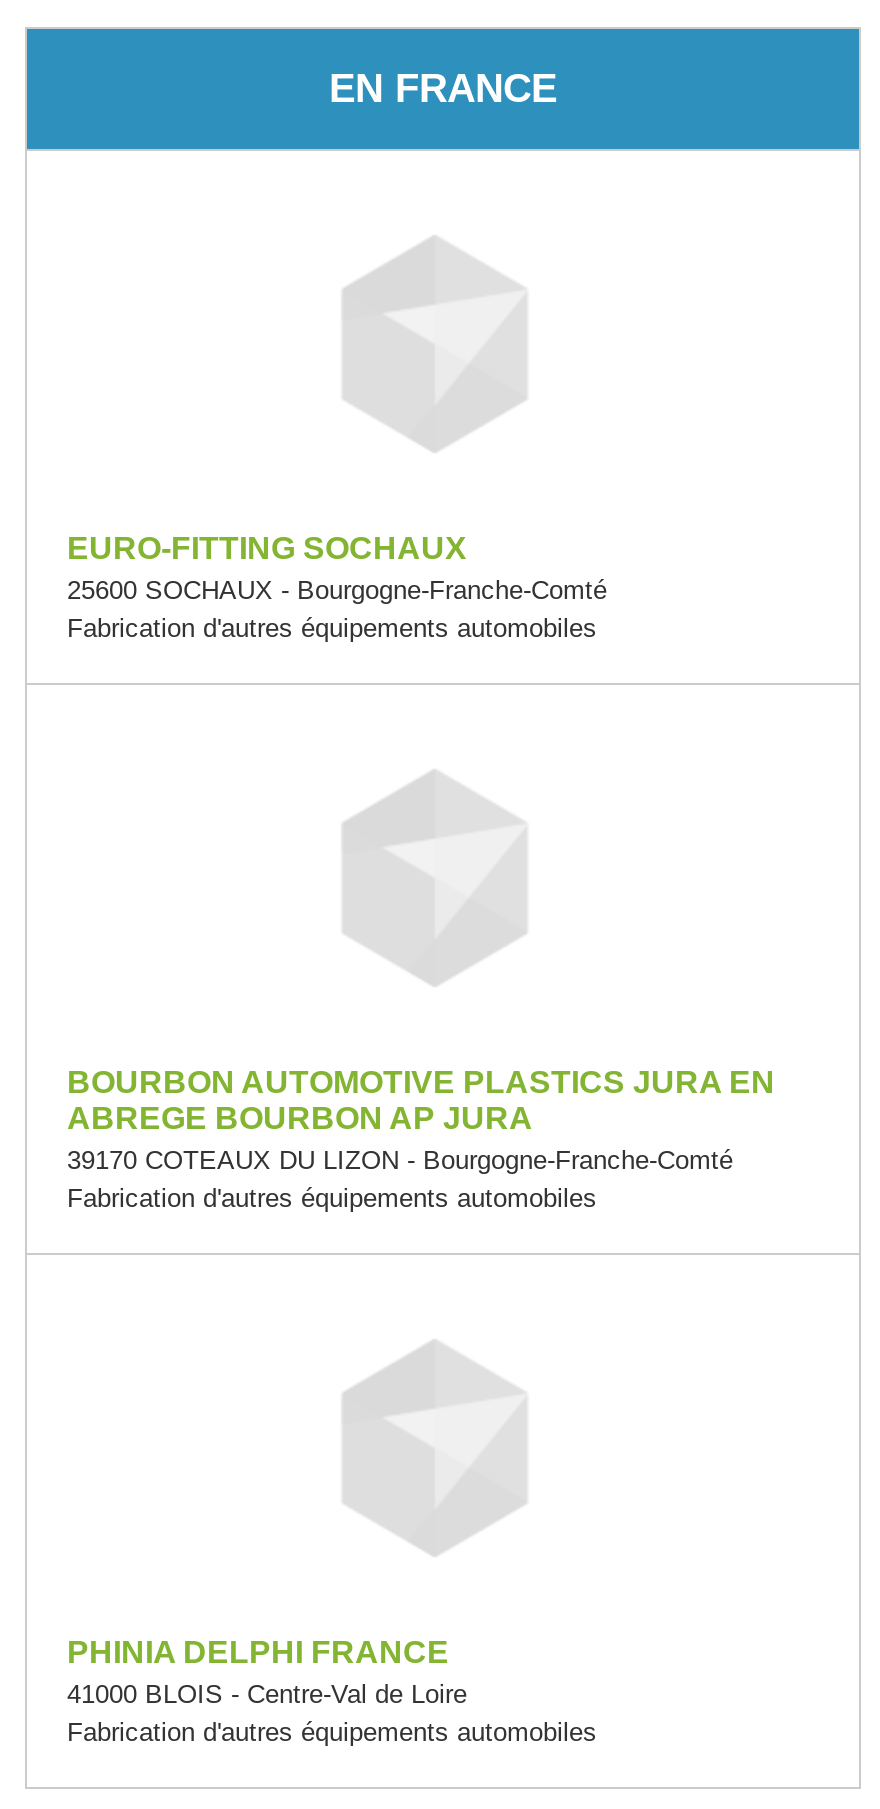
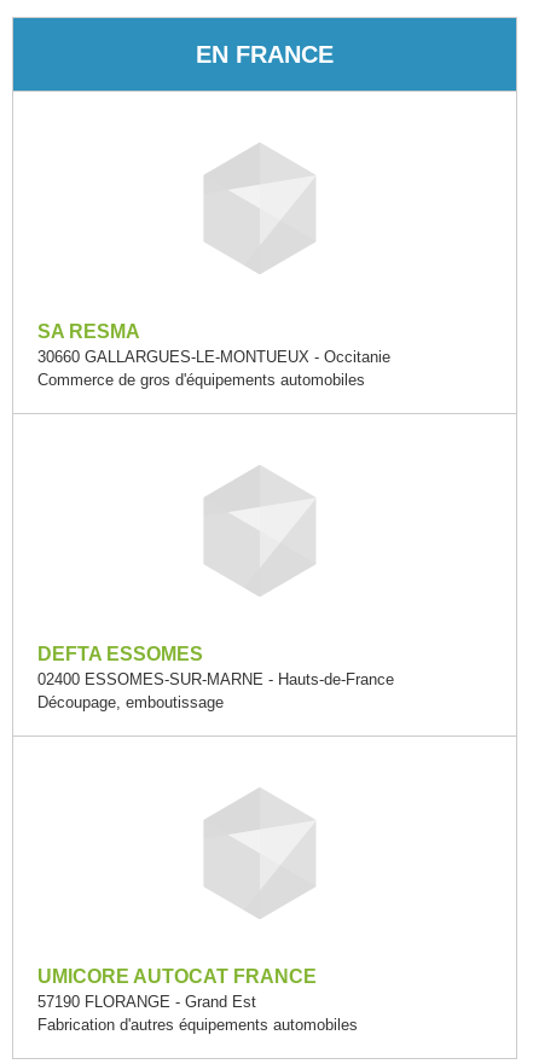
- EURO-FITTING SOCHAUX
- 25600 SOCHAUX - Bourgogne-Franche-Comté
- Fabrication d'autres équipements automobiles
+ SA RESMA
+ 30660 GALLARGUES-LE-MONTUEUX - Occitanie
+ Commerce de gros d'équipements automobiles

- BOURBON AUTOMOTIVE PLASTICS JURA EN
- ABREGE BOURBON AP JURA
- 39170 COTEAUX DU LIZON - Bourgogne-Franche-Comté
- Fabrication d'autres équipements automobiles
+ DEFTA ESSOMES
+ 02400 ESSOMES-SUR-MARNE - Hauts-de-France
+ Découpage, emboutissage

- PHINIA DELPHI FRANCE
- 41000 BLOIS - Centre-Val de Loire
+ UMICORE AUTOCAT FRANCE
+ 57190 FLORANGE - Grand Est
